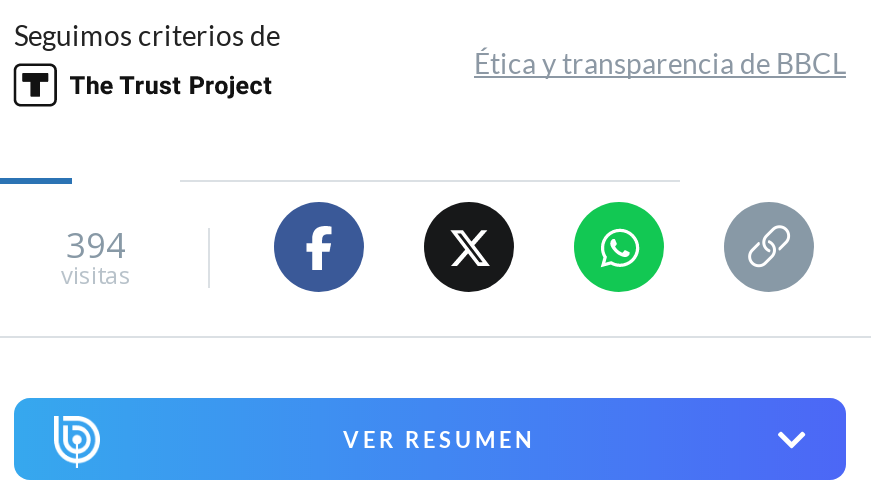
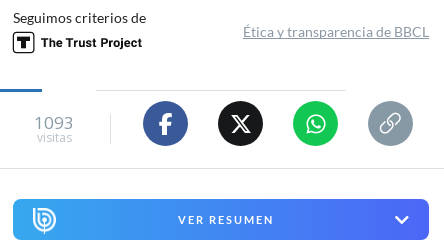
- 394
+ 1093
